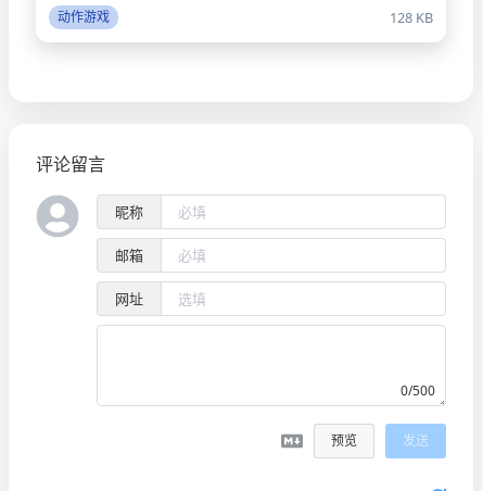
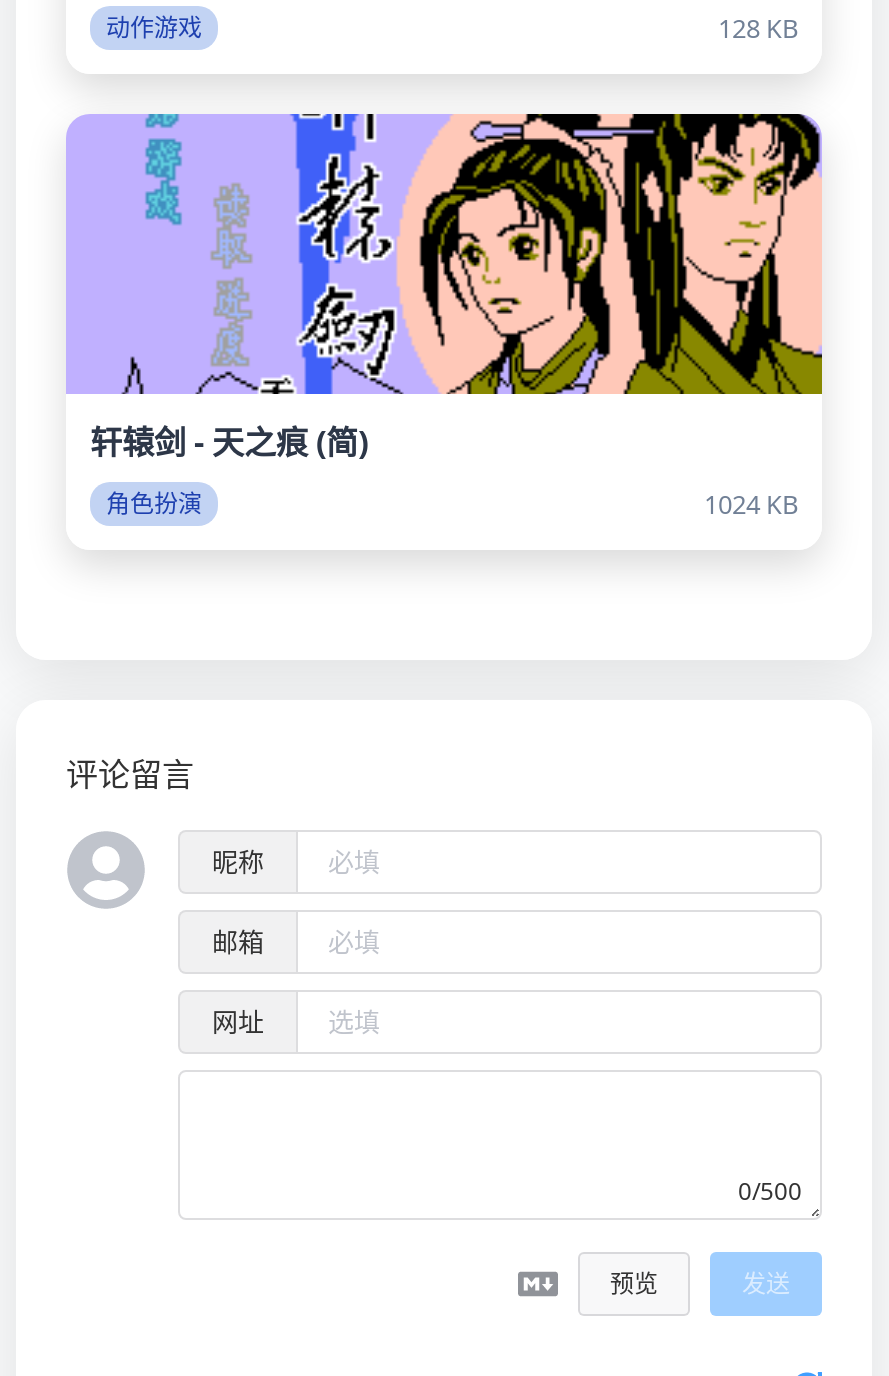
+ [image]
+ 轩辕剑 - 天之痕 (简)
+ 角色扮演
+ 1024 KB
